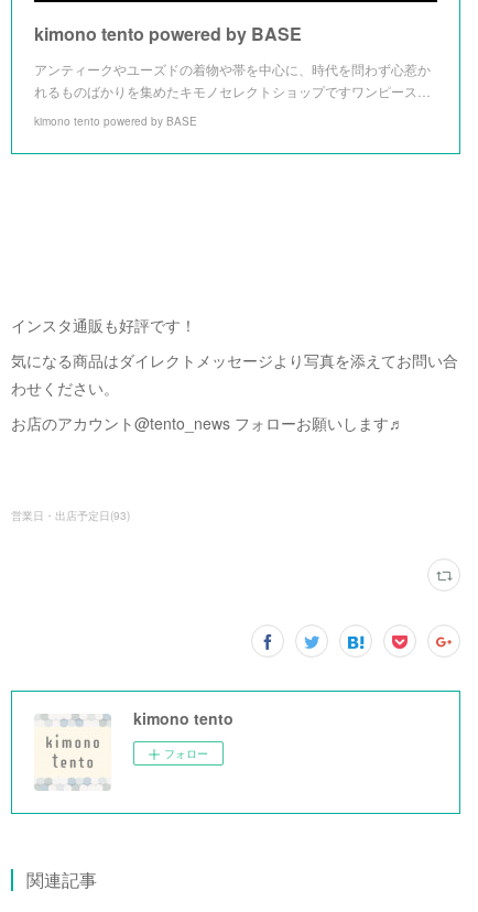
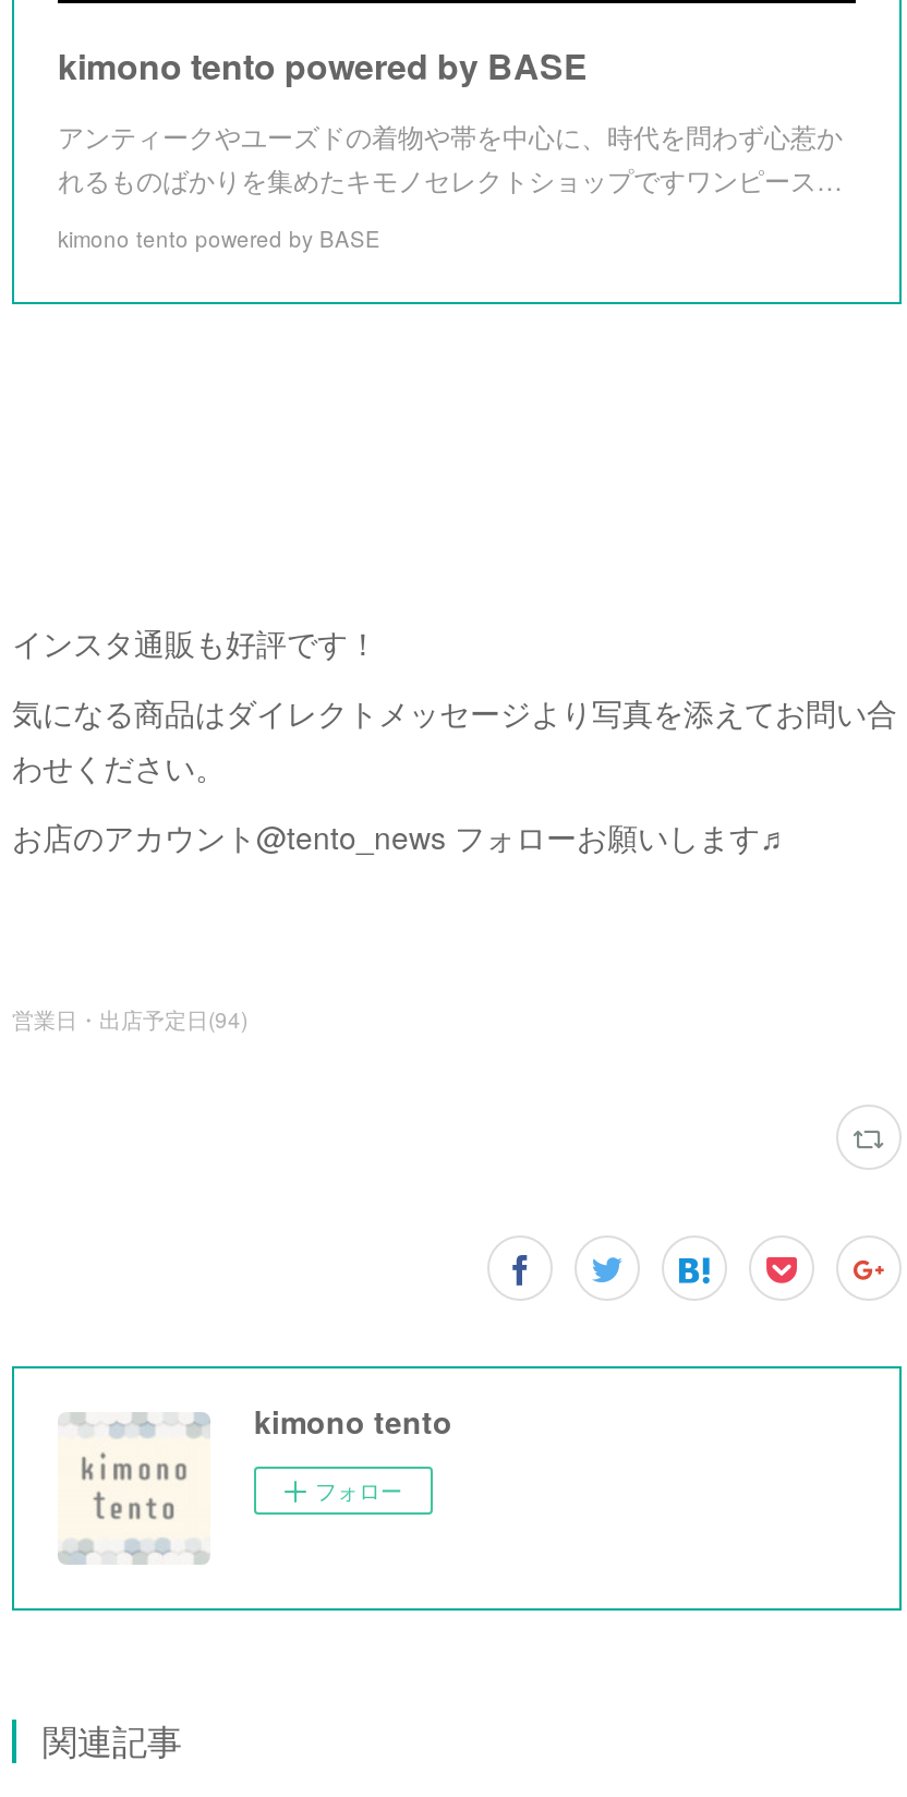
- 営業日・出店予定日(93)
+ 営業日・出店予定日(94)
